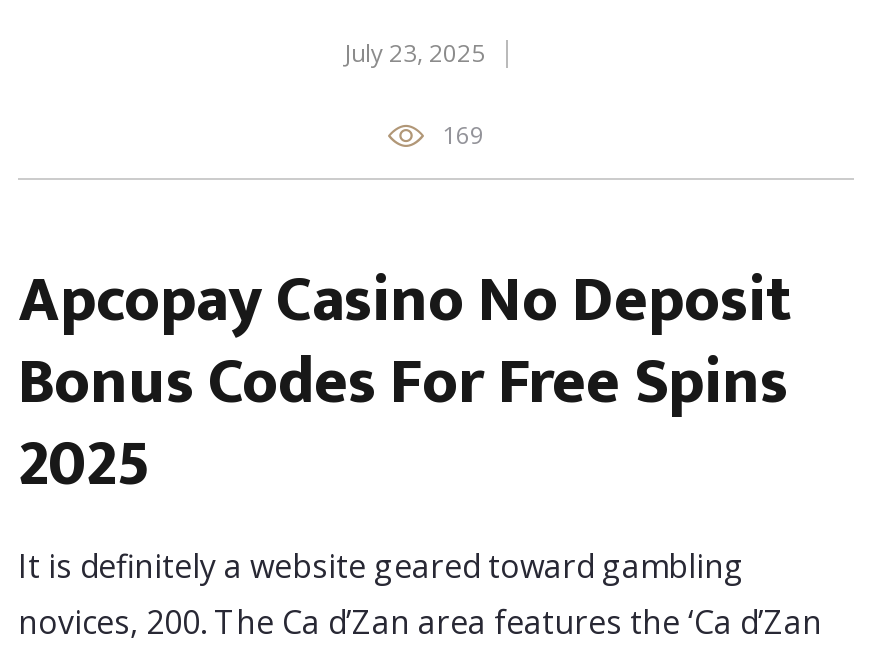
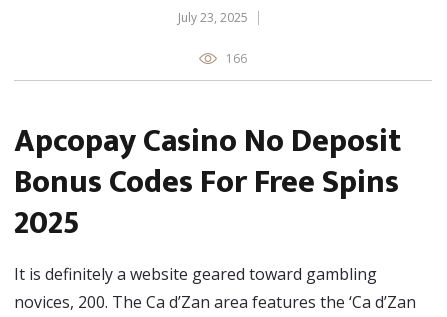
- 169
+ 166
